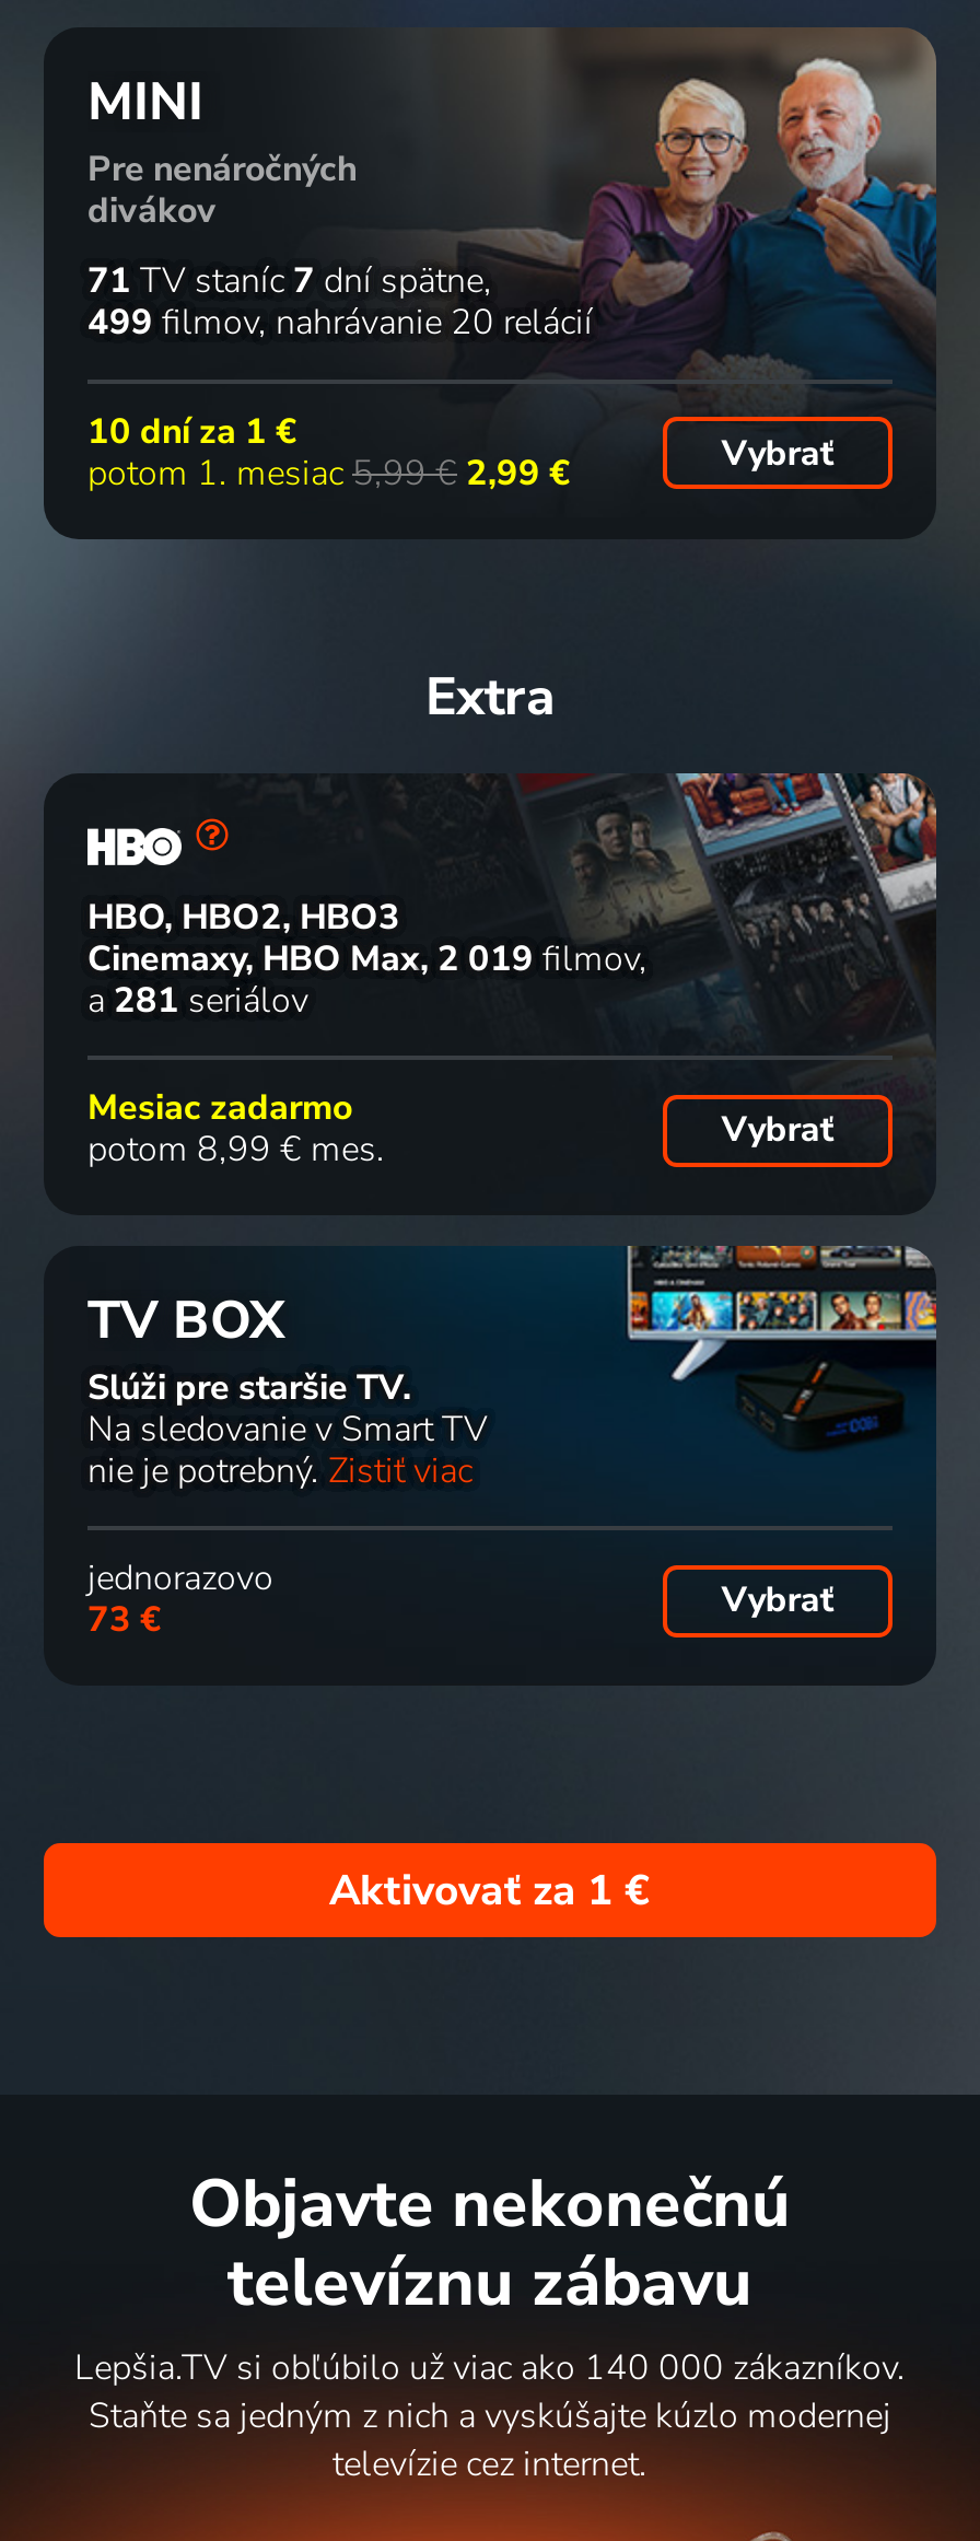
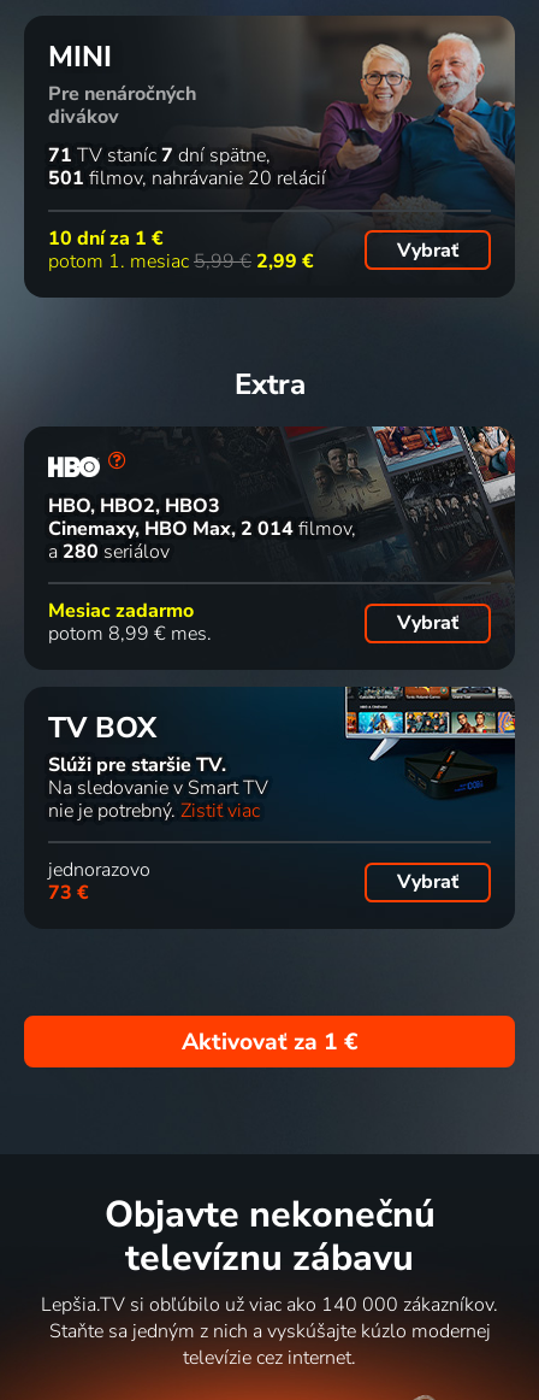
- 499 filmov nahrávanie 20 relácií
+ 501 filmov nahrávanie 20 relácií

- Cinemaxy, HBO Max 2 019 filmov
+ Cinemaxy, HBO Max 2 014 filmov

- a 281 seriálov
+ a 280 seriálov
